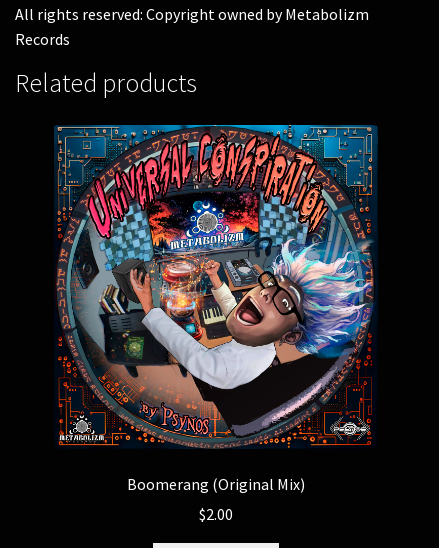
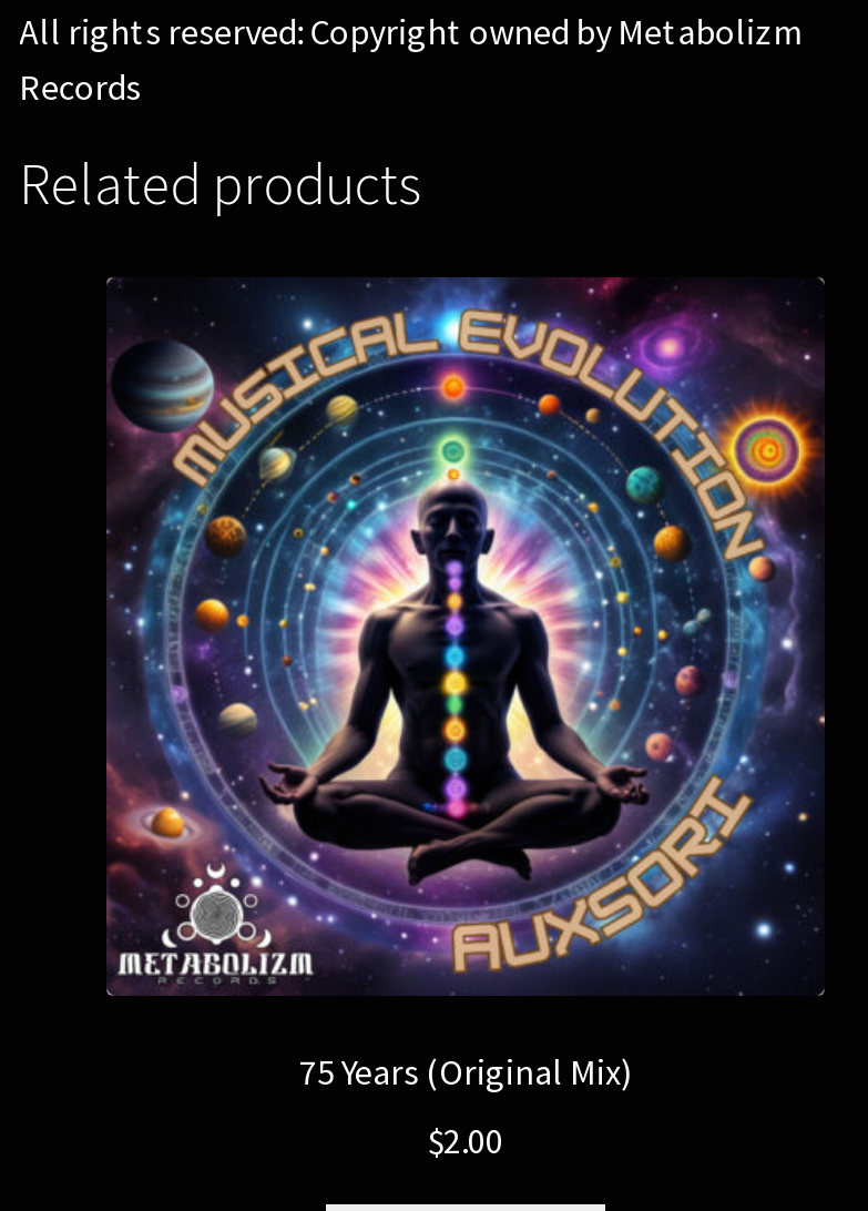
- [image]
- Boomerang (Original Mix)
+ [image]
+ 75 Years (Original Mix)
